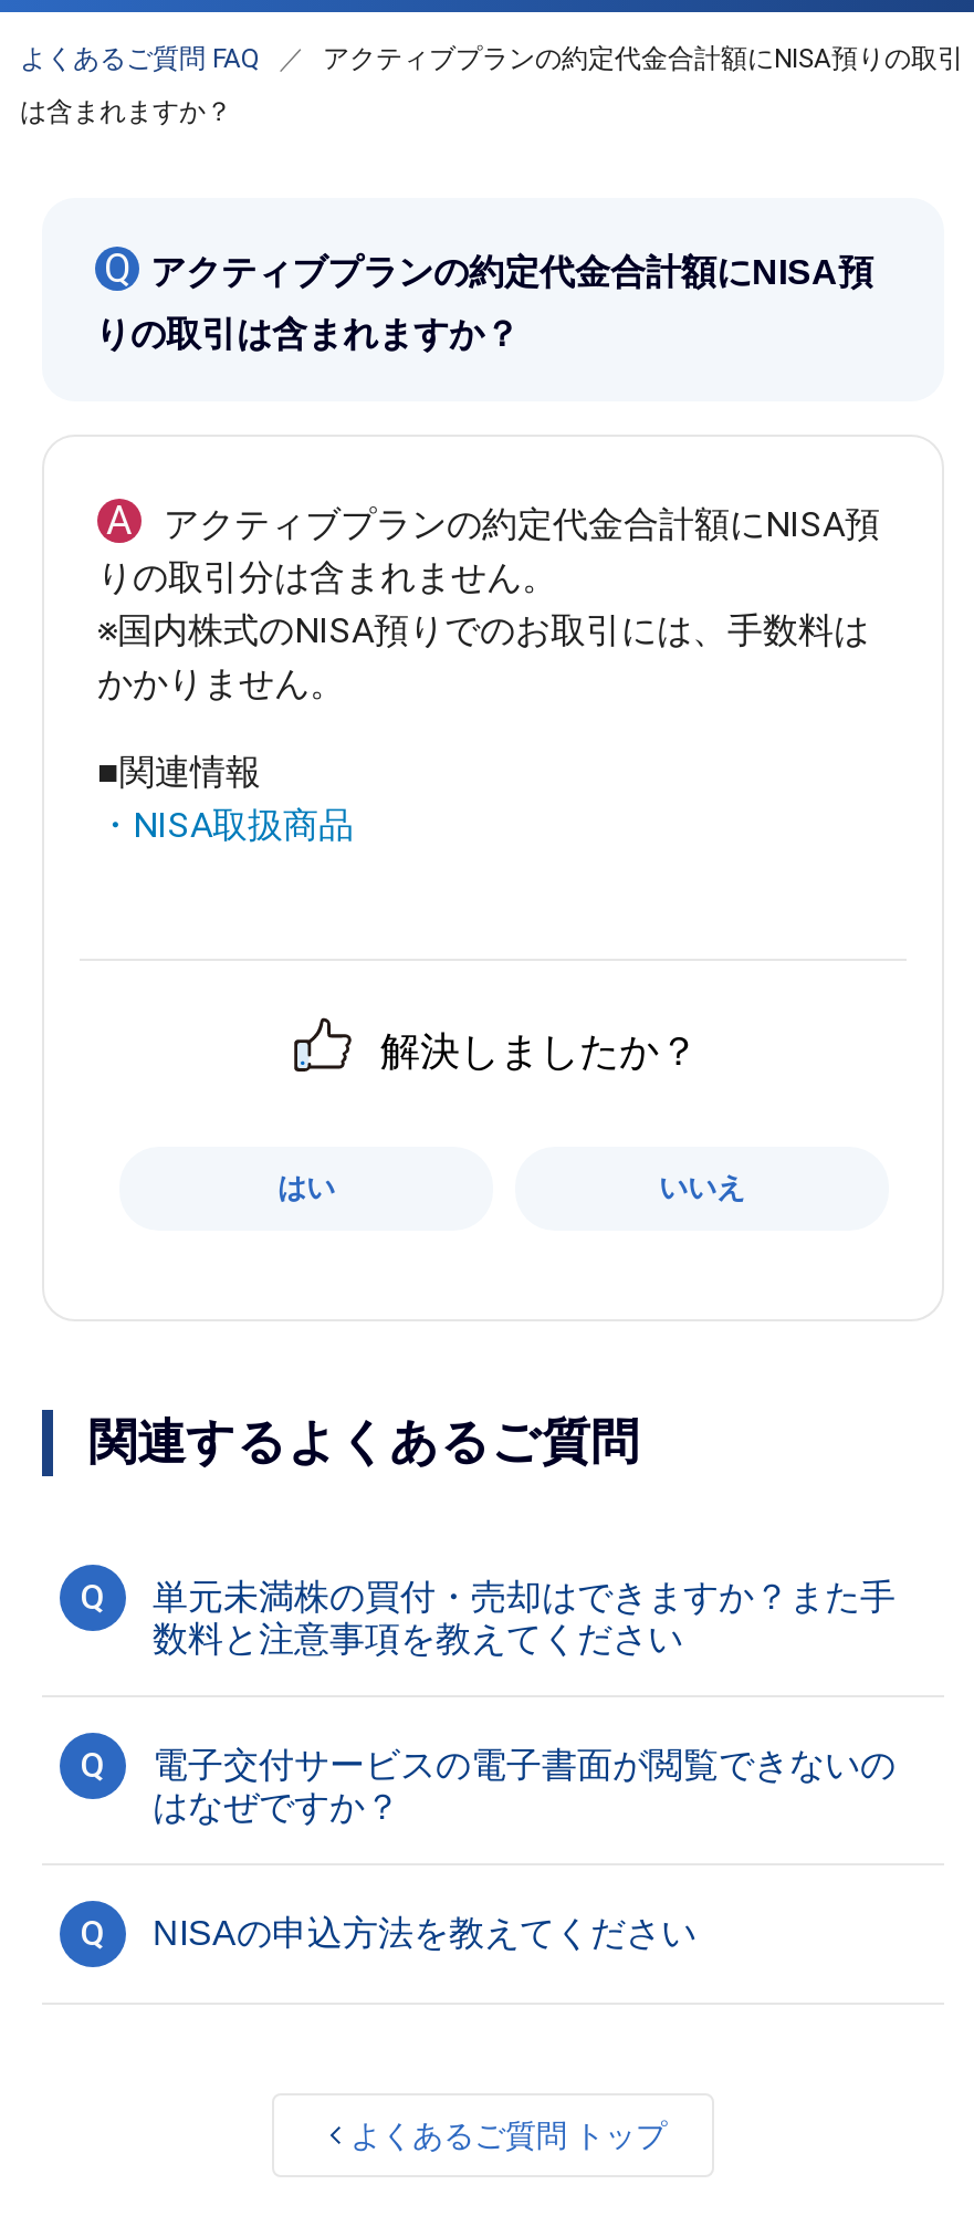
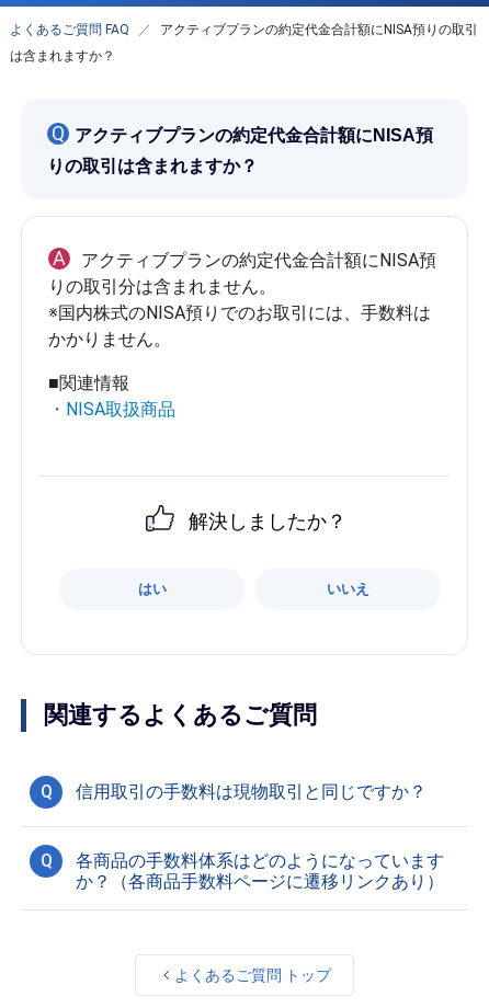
- 単元未満株の買付・売却はできますか？また手
- 数料と注意事項を教えてください
+ 信用取引の手数料は現物取引と同じですか？

- 電子交付サービスの電子書面が閲覧できないの
- はなぜですか？
- Q
- NISAの申込方法を教えてください
+ 各商品の手数料体系はどのようになっています
+ か？（各商品手数料ページに遷移リンクあり）
